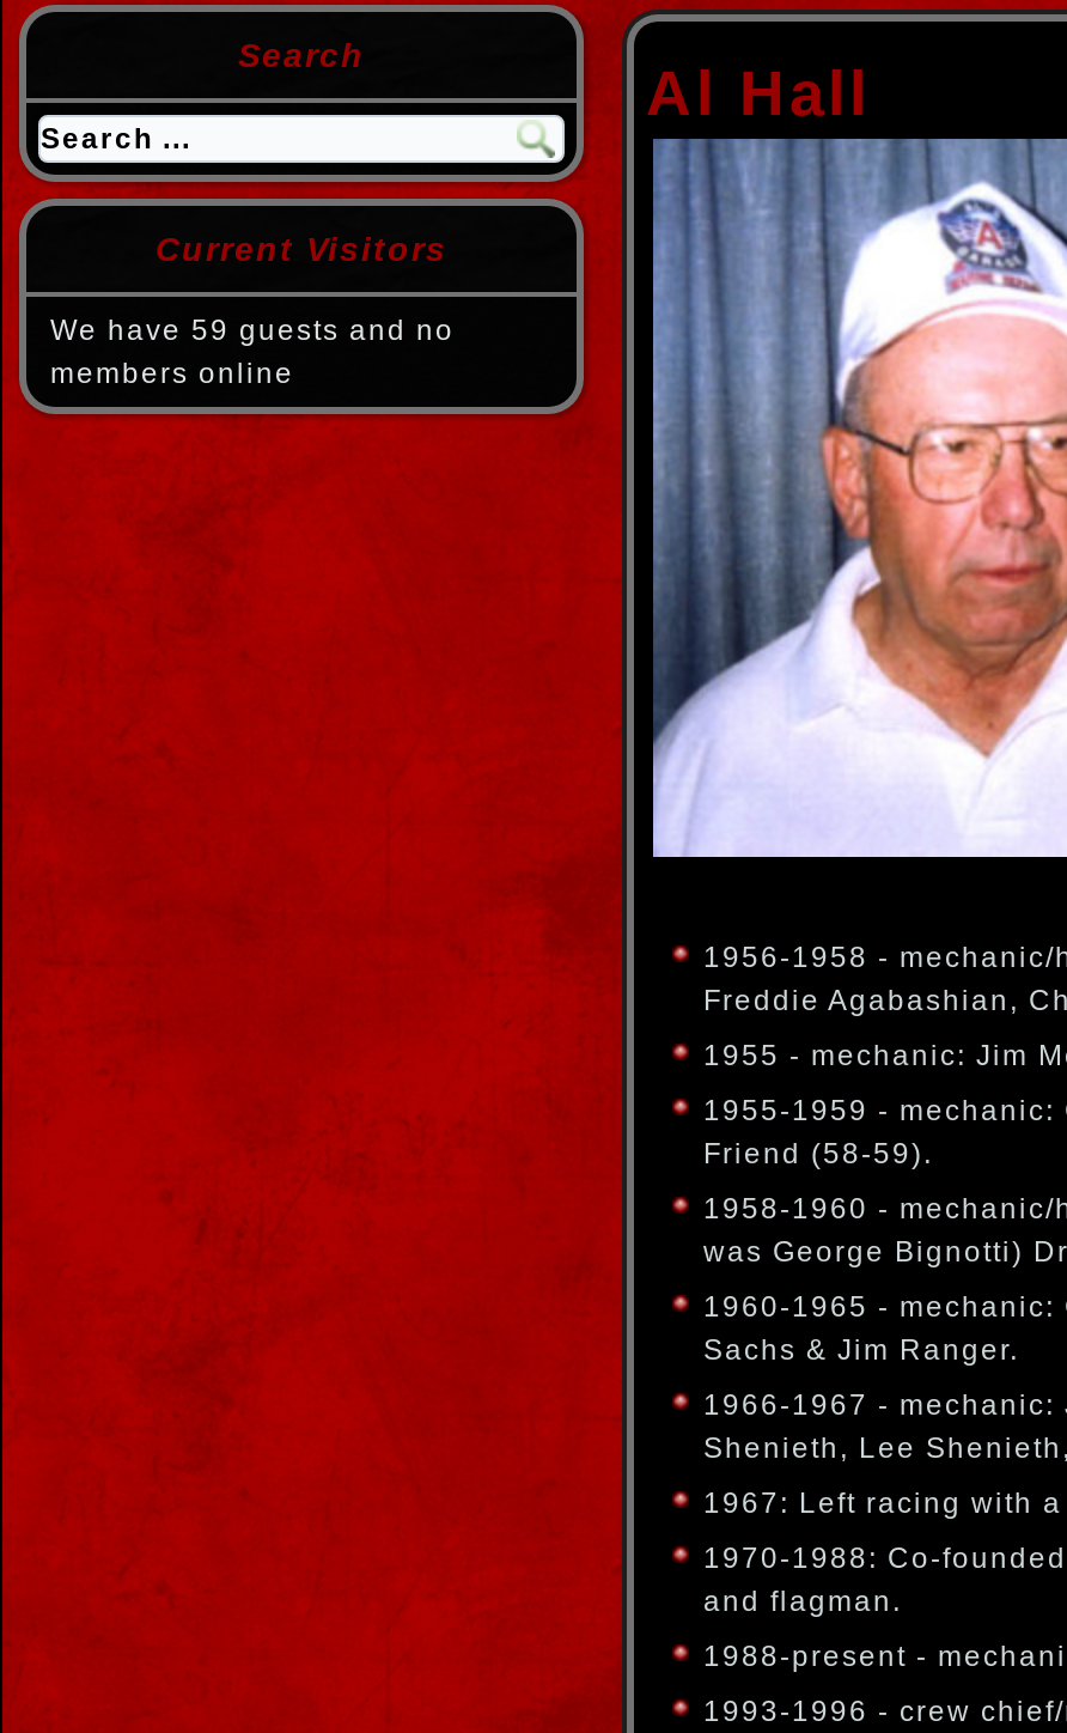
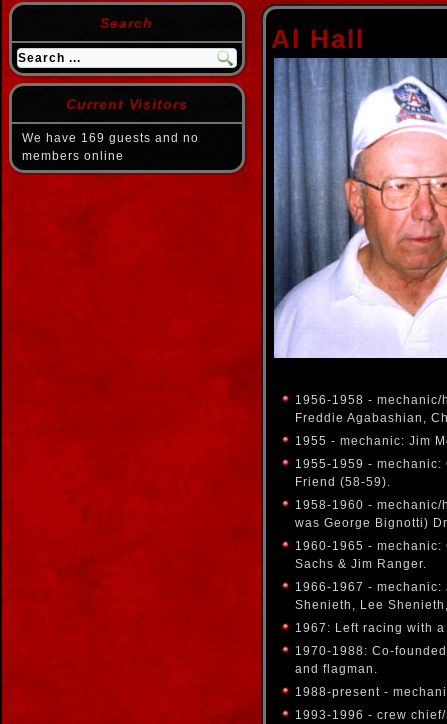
- We have 59 guests and no
+ We have 169 guests and no
